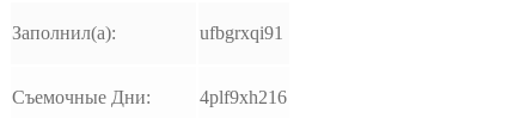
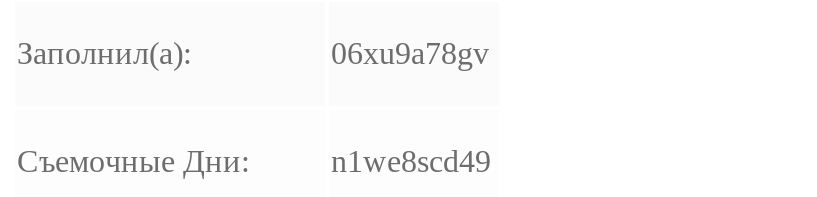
- ufbgrxqi91
+ 06xu9a78gv

- 4plf9xh216
+ n1we8scd49
